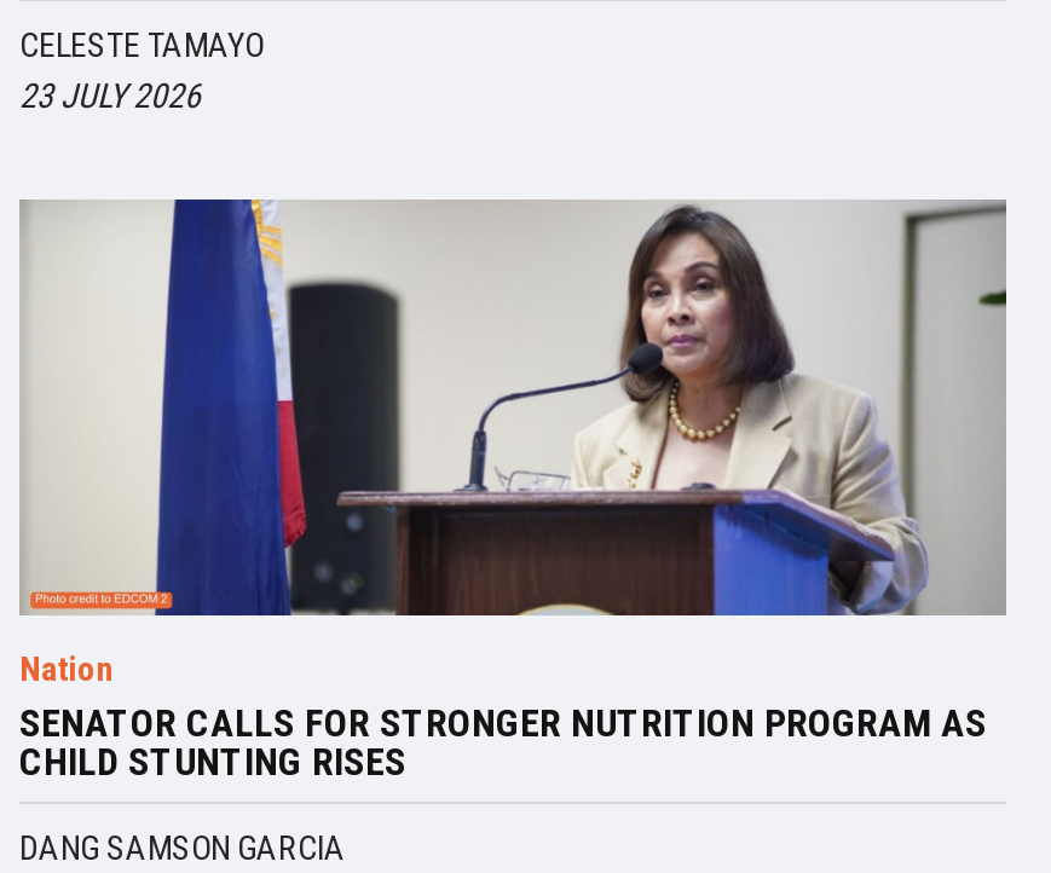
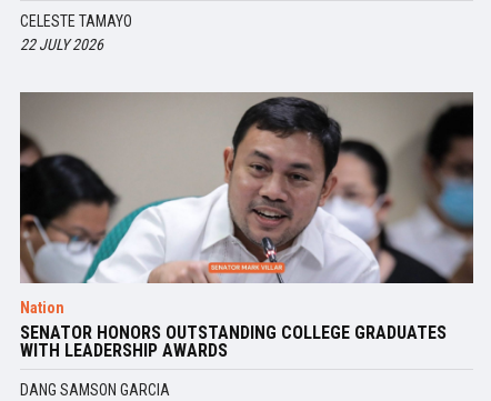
- 23 JULY 2026
+ 22 JULY 2026

- [image]
- SENATOR CALLS FOR STRONGER NUTRITION PROGRAM AS
- CHILD STUNTING RISES
+ [image]
+ SENATOR HONORS OUTSTANDING COLLEGE GRADUATES
+ WITH LEADERSHIP AWARDS
